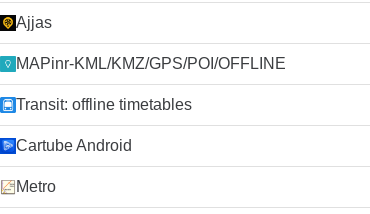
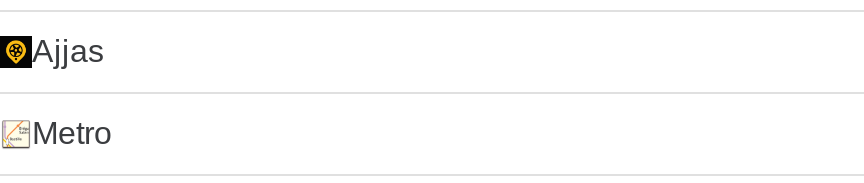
- MAPinr-KML/KMZ/GPS/POI/OFFLINE
- Transit: offline timetables
- Cartube Android
